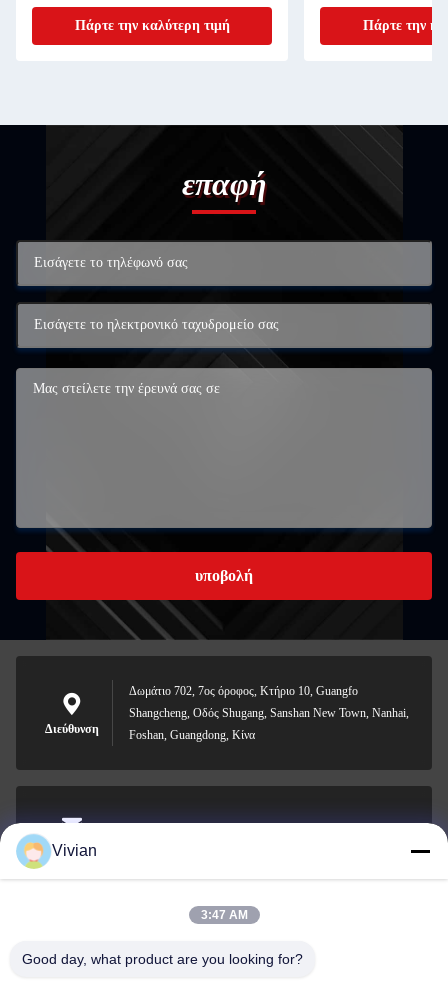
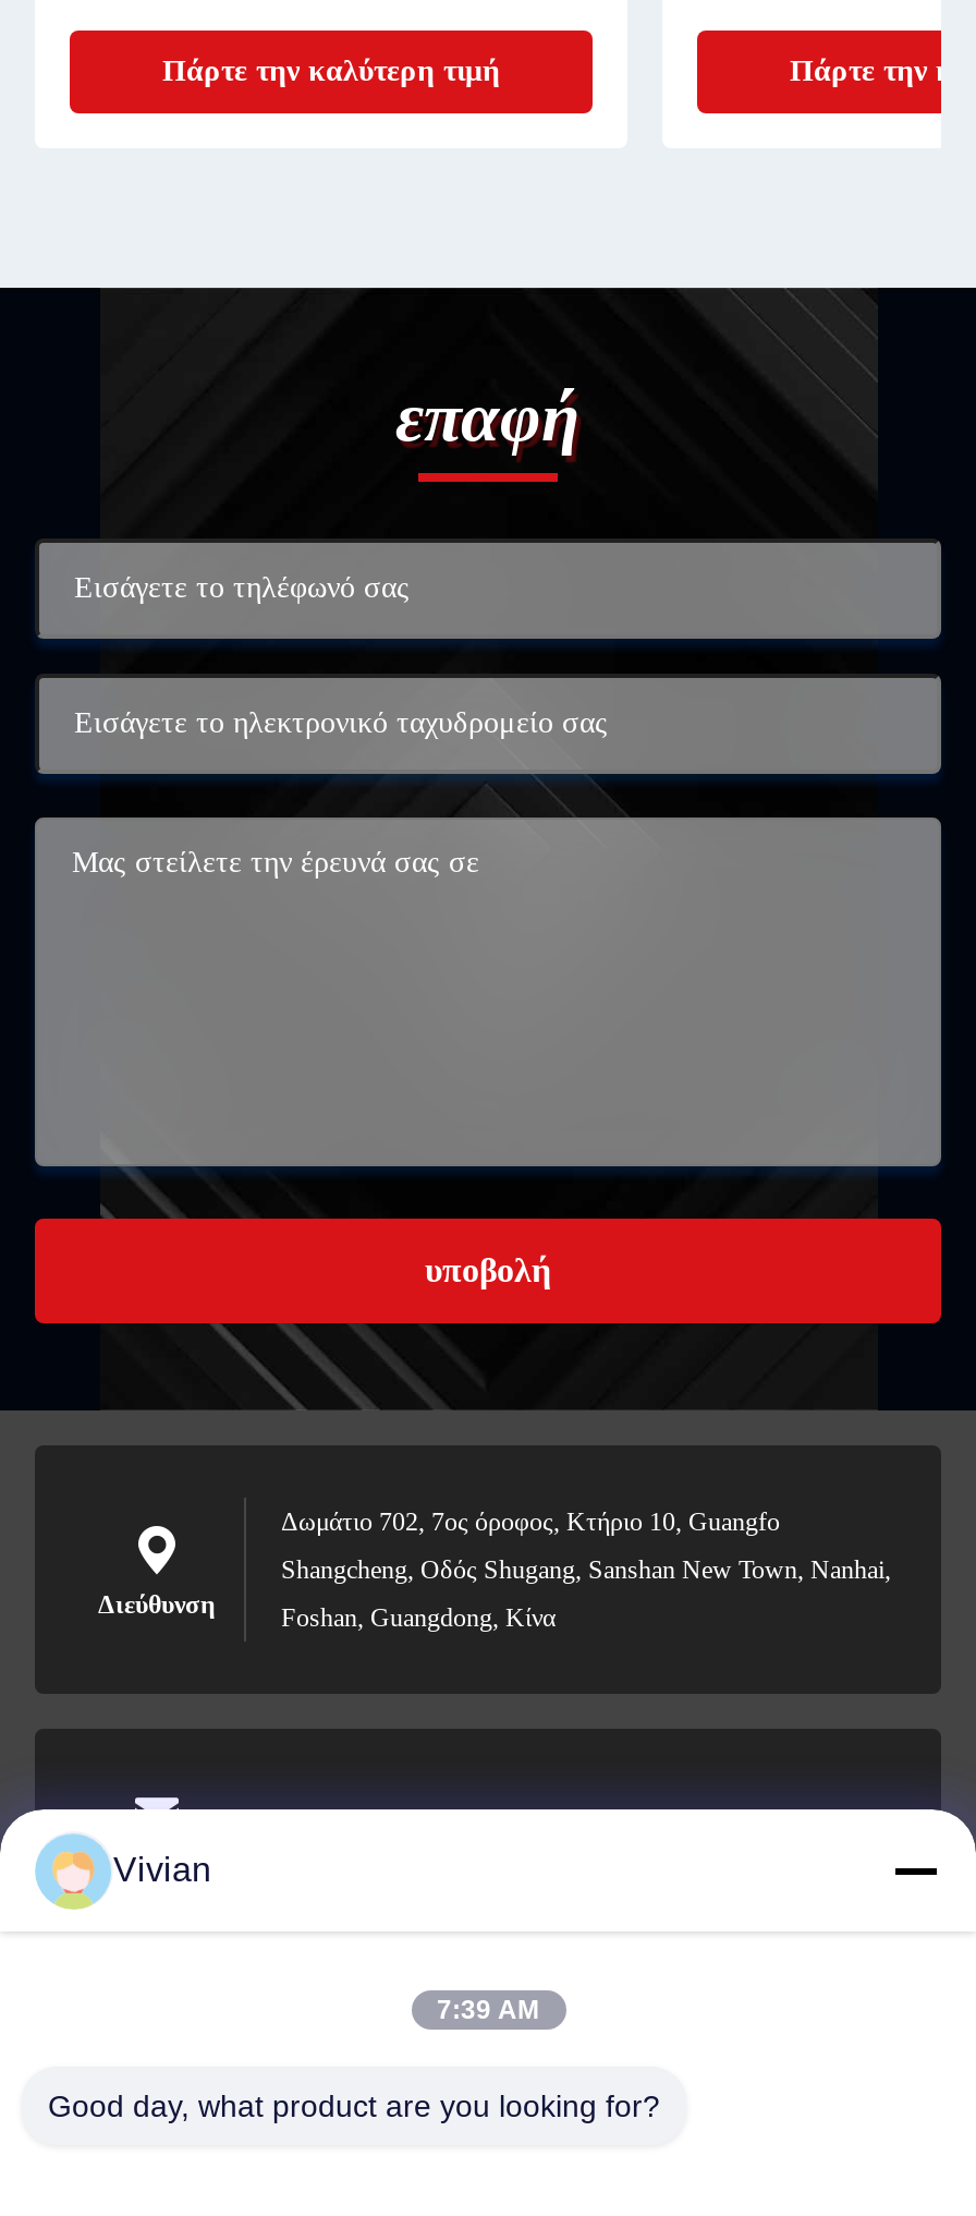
- 3:47 AM
+ 7:39 AM
